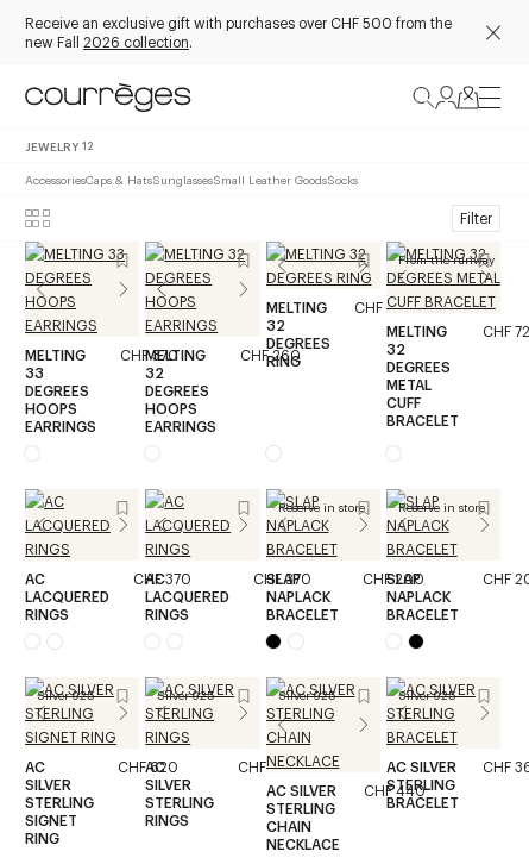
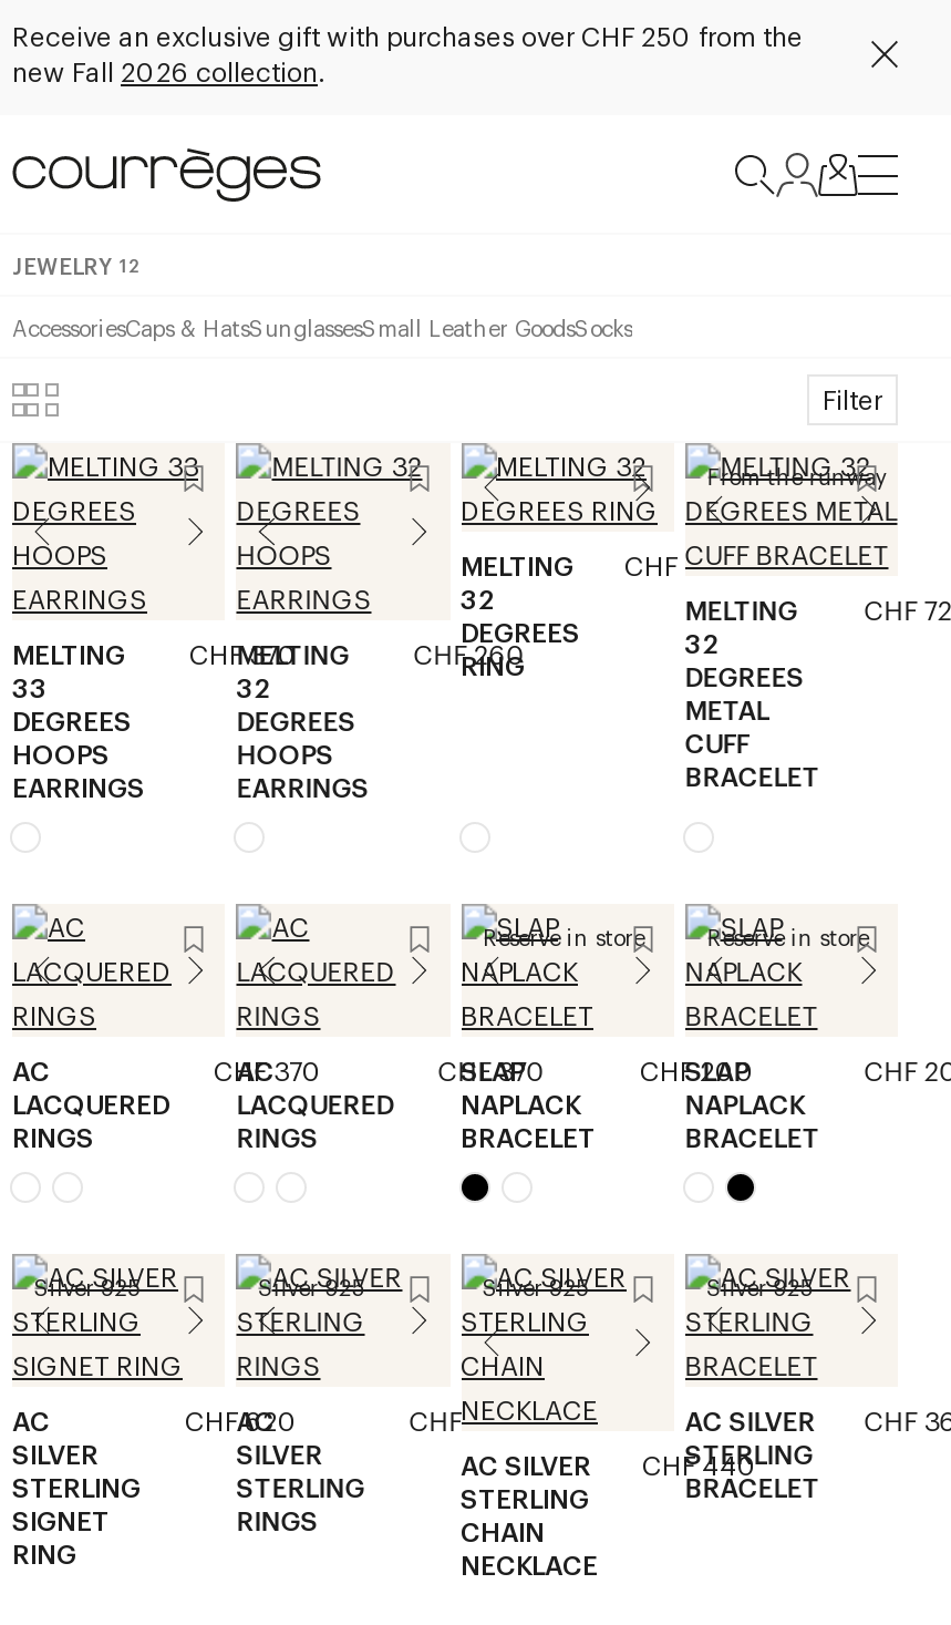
- Receive an exclusive gift with purchases over CHF 500 from the
+ Receive an exclusive gift with purchases over CHF 250 from the
